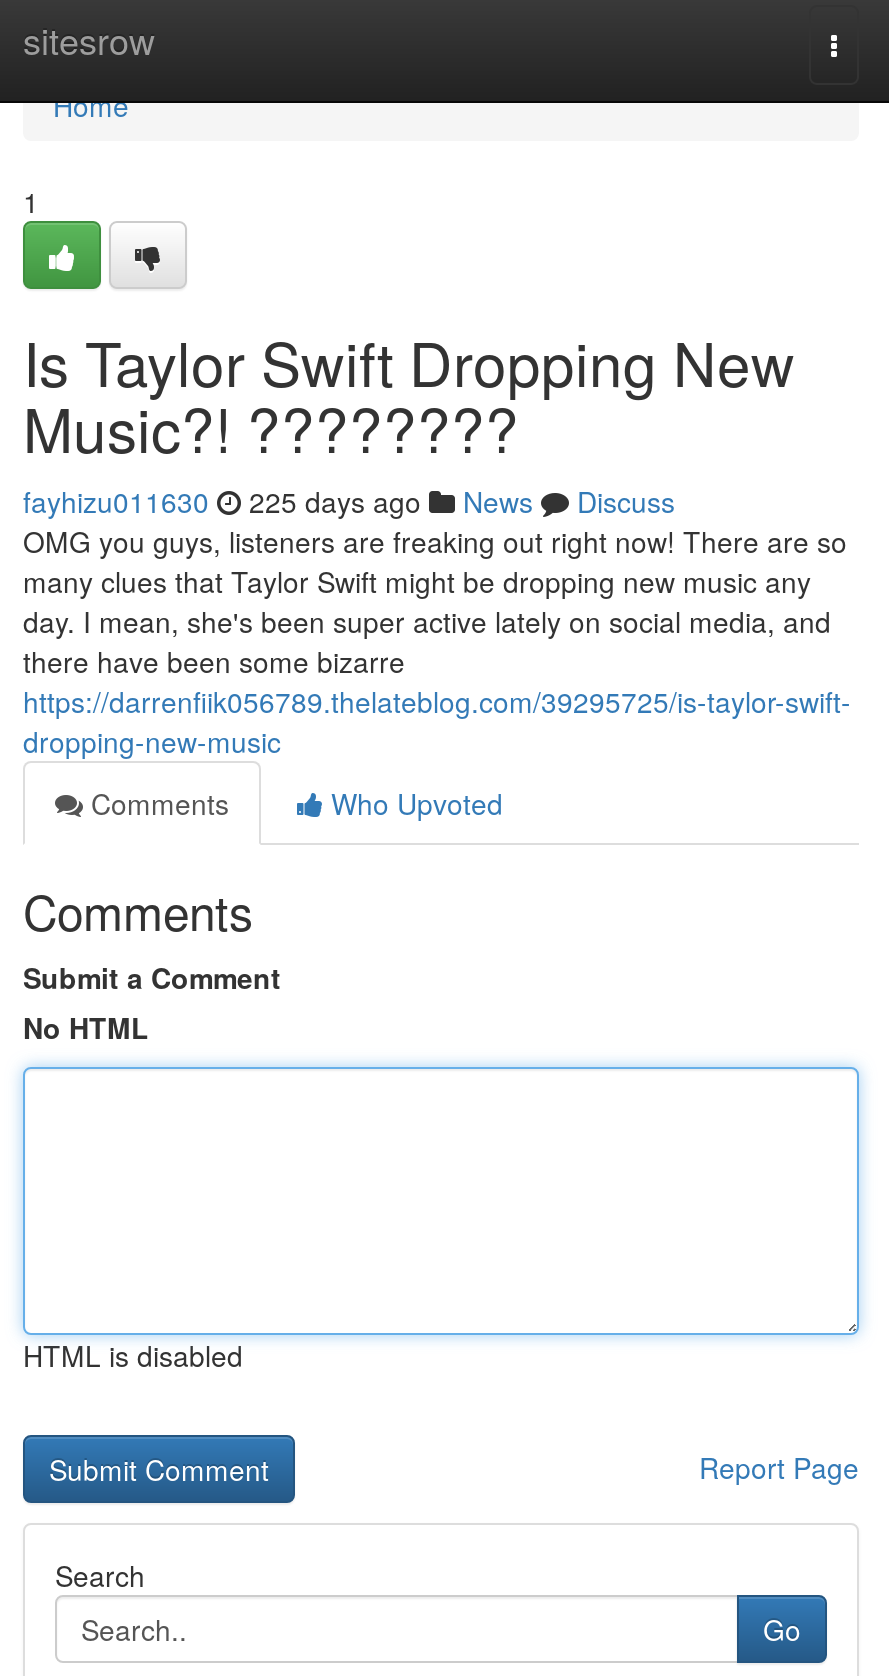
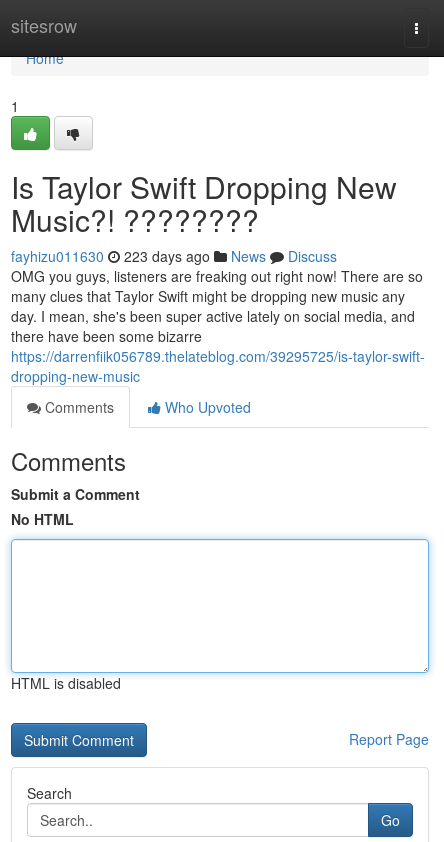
- fayhizu011630 225 days ago News Discuss
+ fayhizu011630 223 days ago News Discuss
